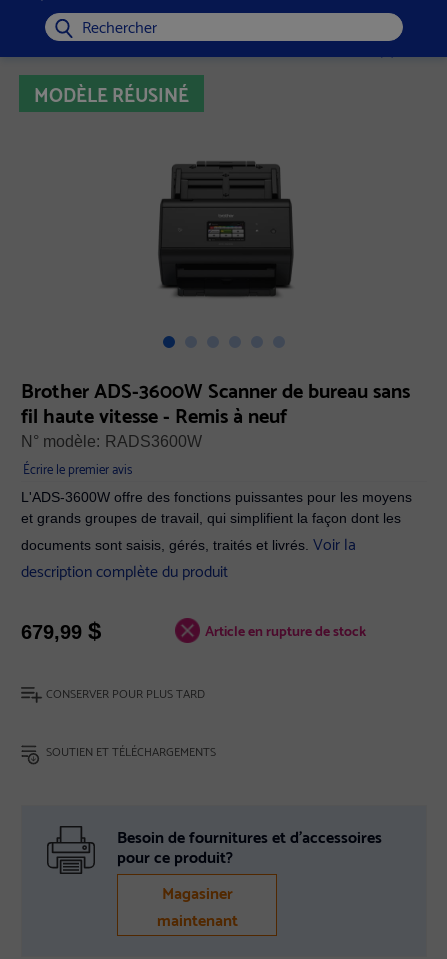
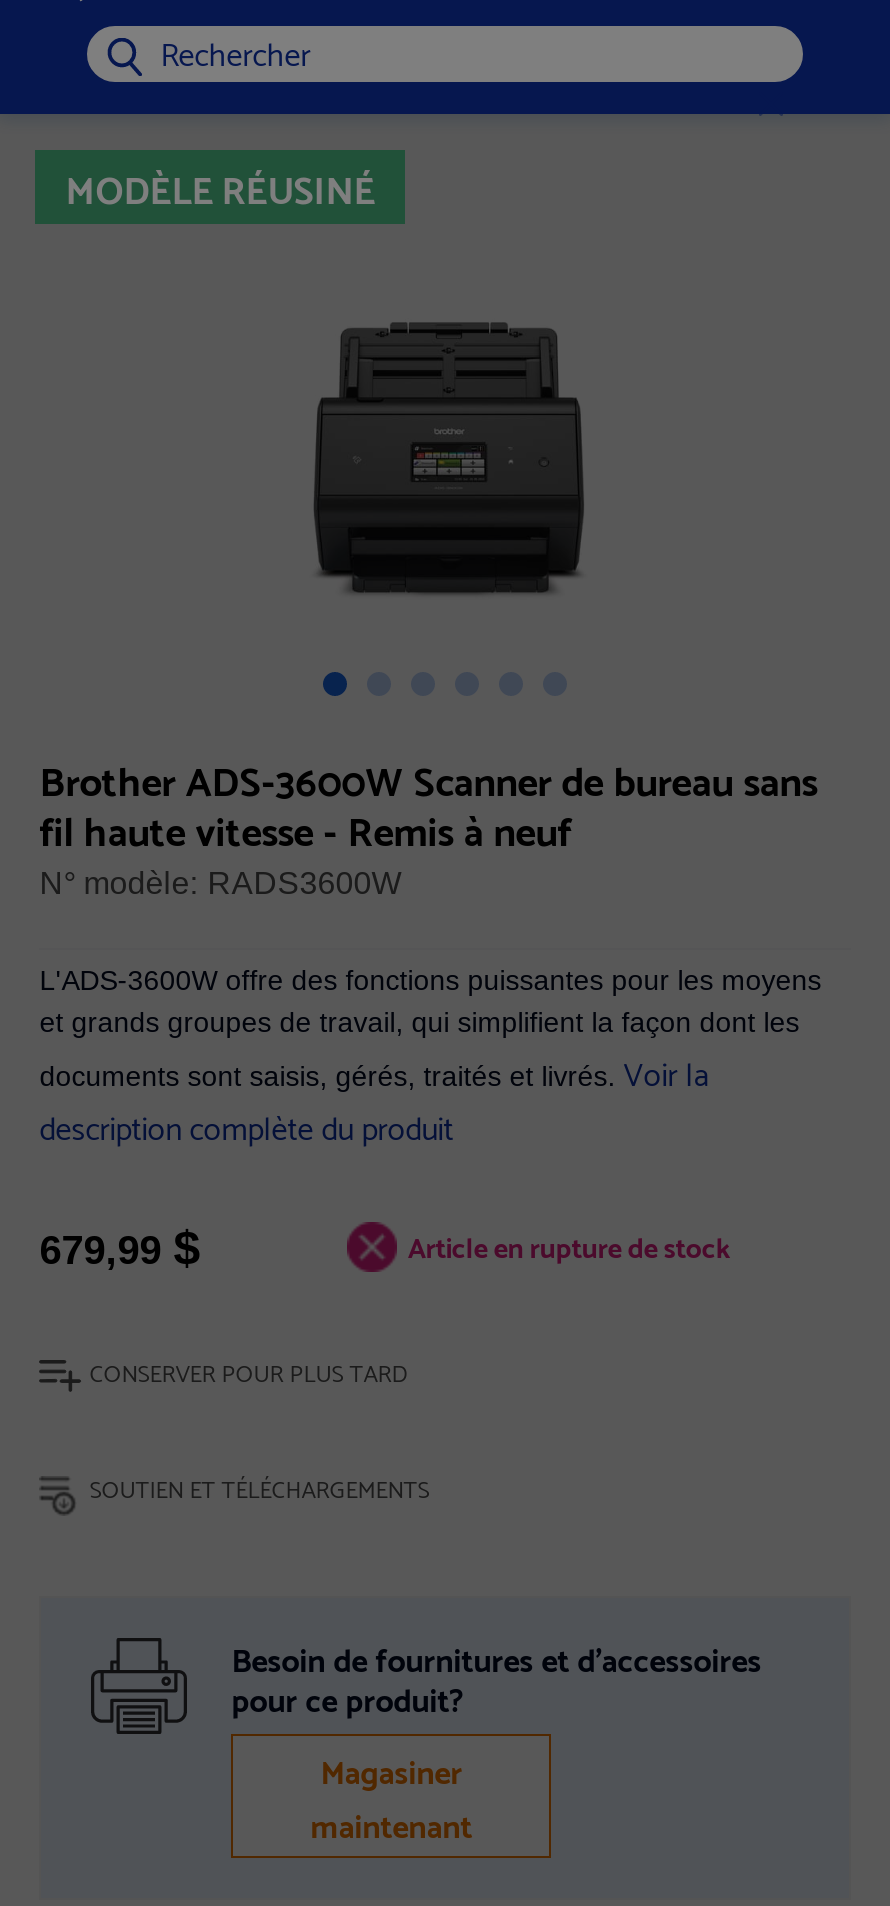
- Écrire le premier avis
